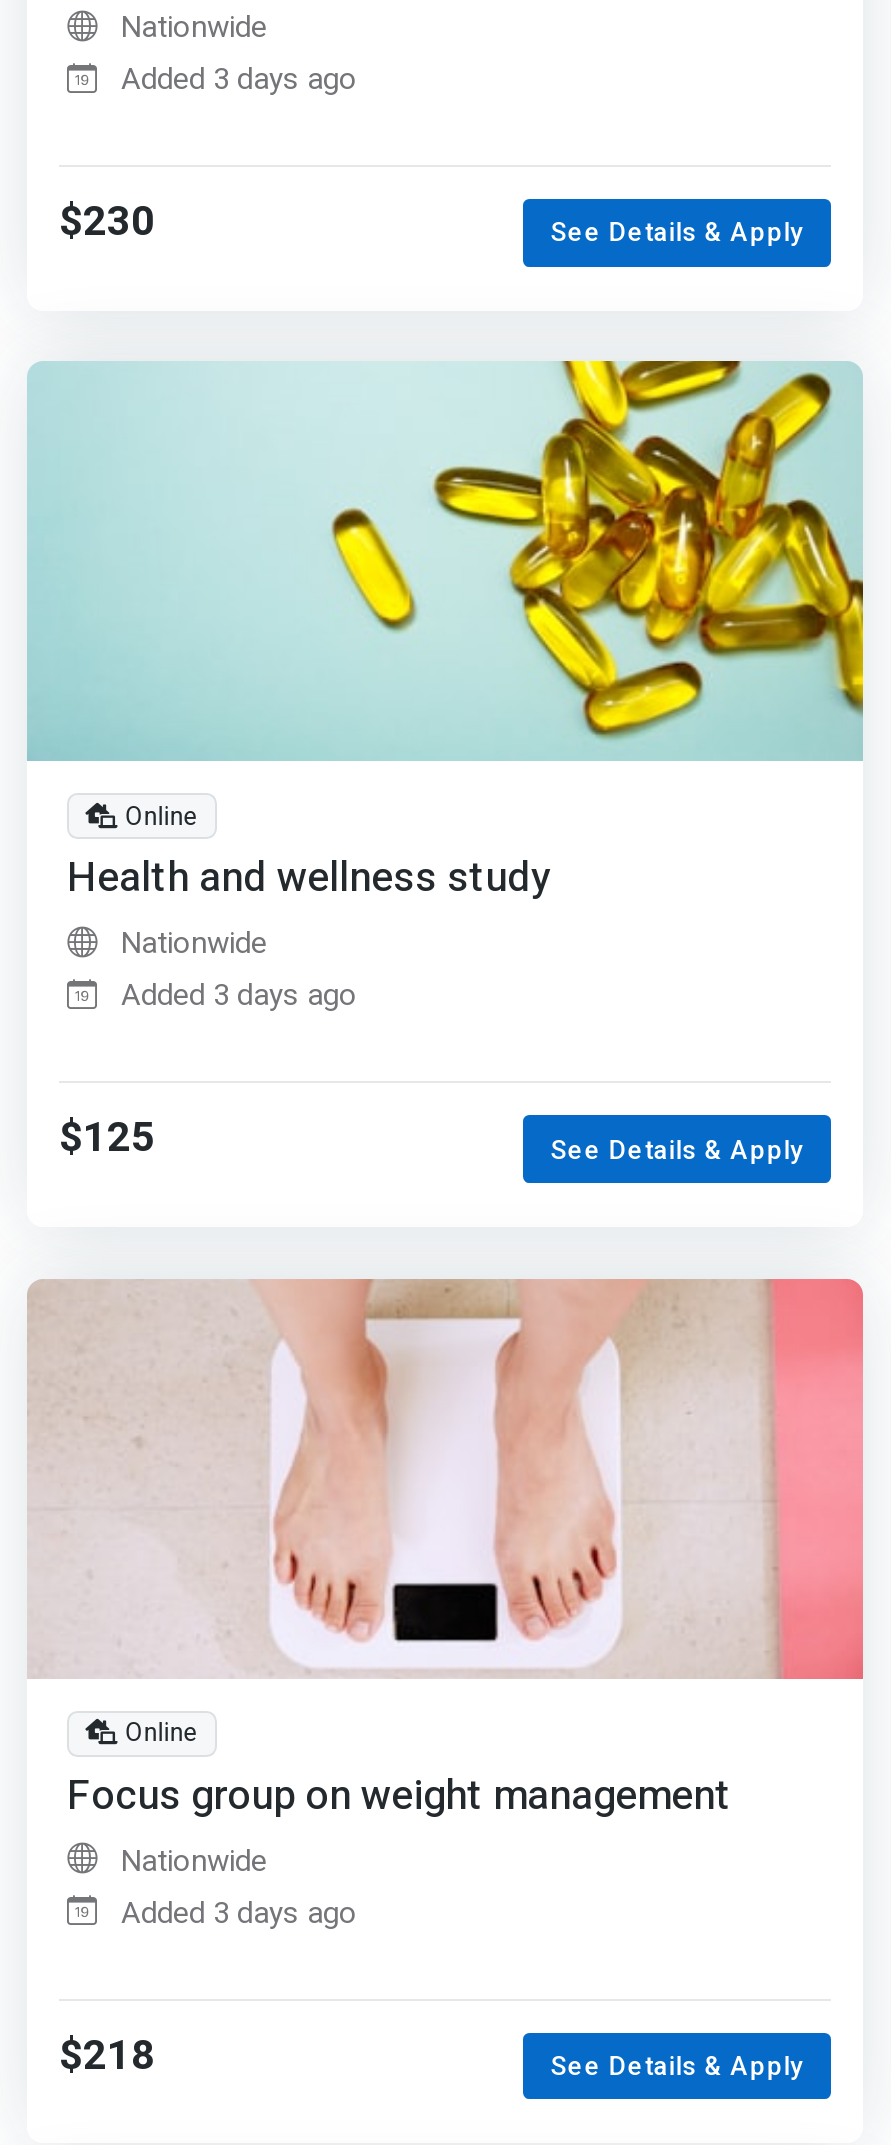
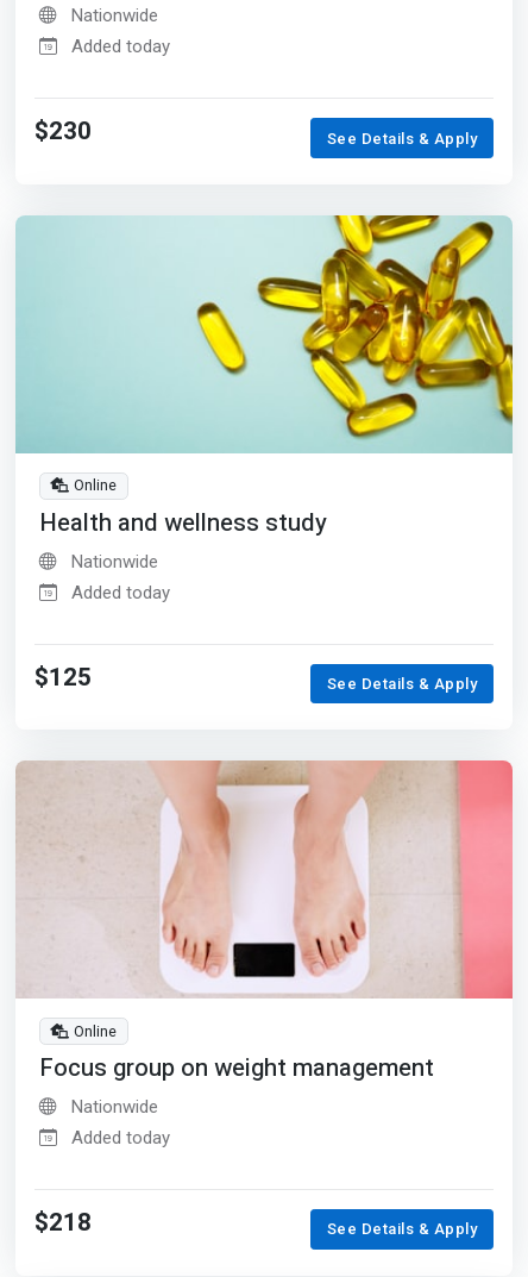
- Added 3 days ago
+ Added today

- Added 3 days ago
+ Added today

- Added 3 days ago
+ Added today
